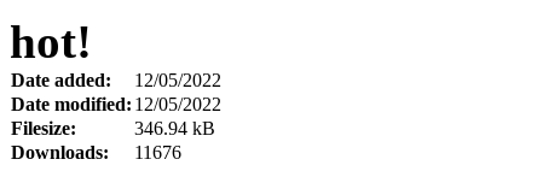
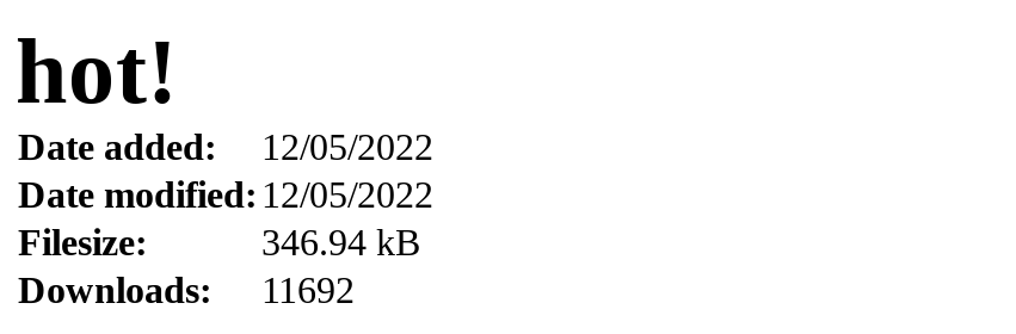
- Downloads: 11676
+ Downloads: 11692
